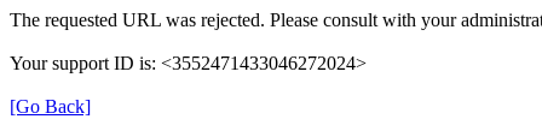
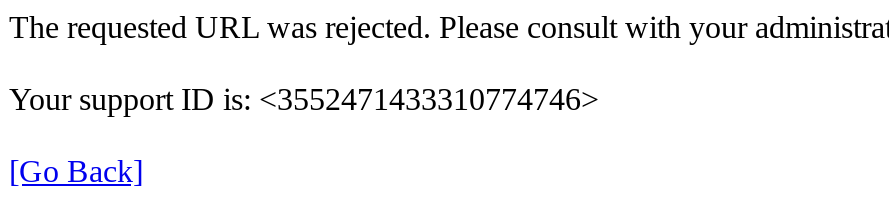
- Your support ID is: <3552471433046272024>
+ Your support ID is: <3552471433310774746>
